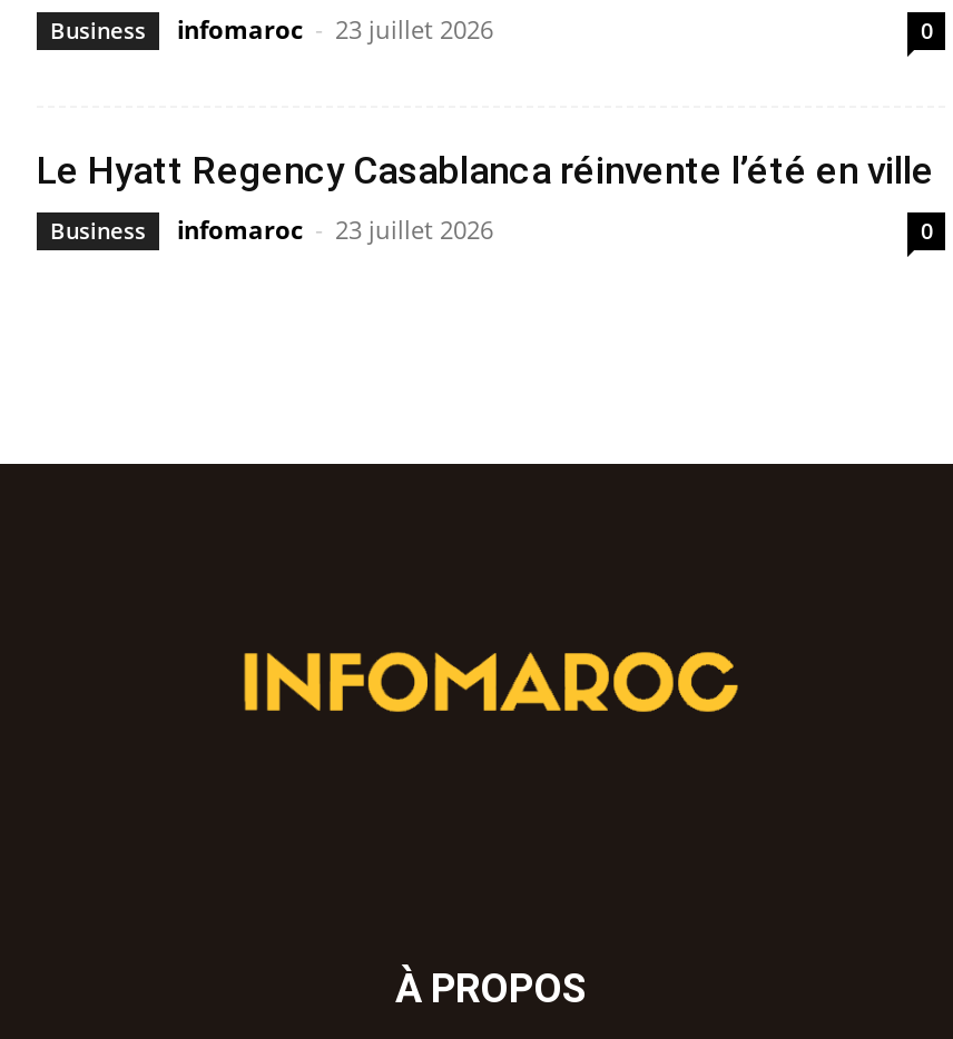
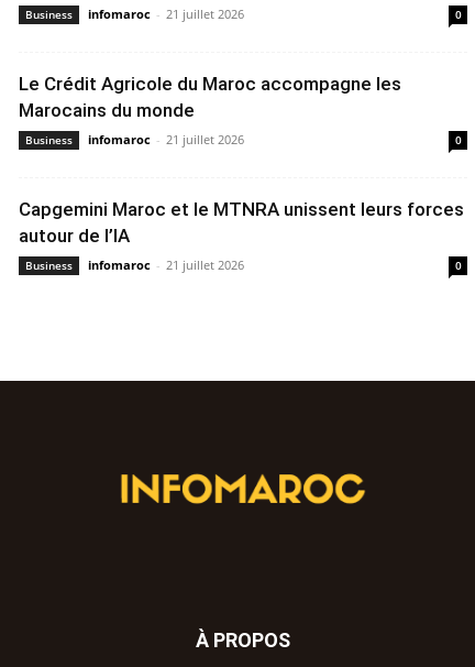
- infomaroc - 23 juillet 2026
+ infomaroc - 21 juillet 2026

- Le Hyatt Regency Casablanca réinvente l’été en ville
+ Le Crédit Agricole du Maroc accompagne les
+ Marocains du monde

- infomaroc - 23 juillet 2026
+ infomaroc - 21 juillet 2026
+ 0
+ Capgemini Maroc et le MTNRA unissent leurs forces
+ autour de l’IA
+ Business
+ infomaroc - 21 juillet 2026
